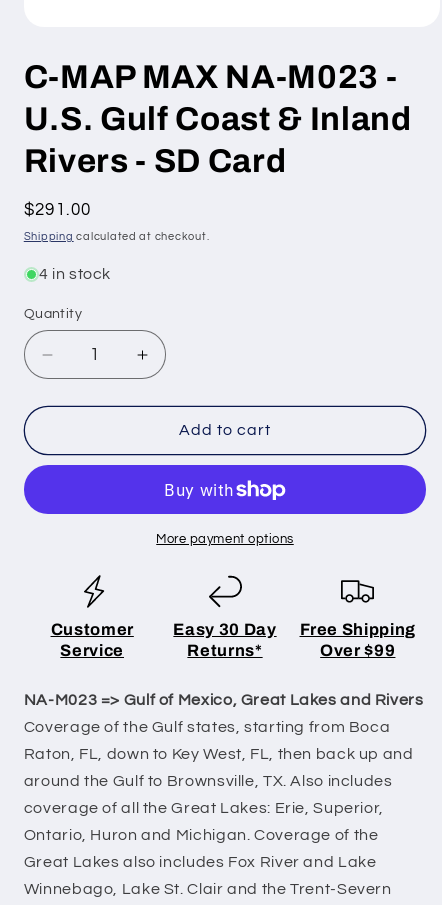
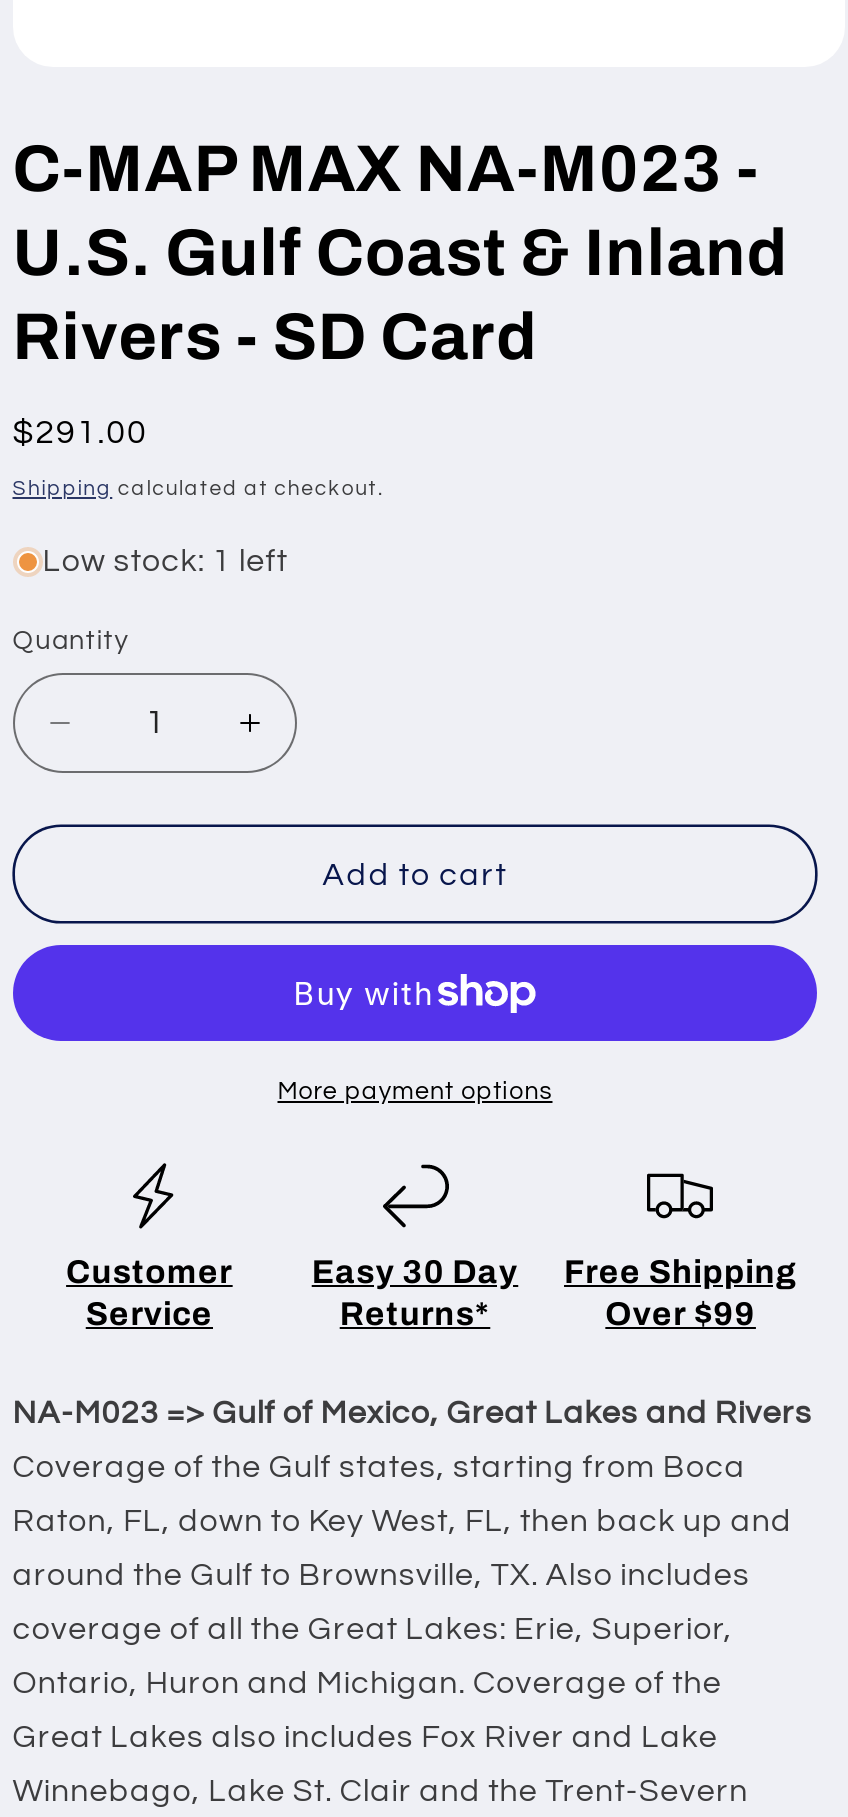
- 4 in stock
+ Low stock: 1 left
